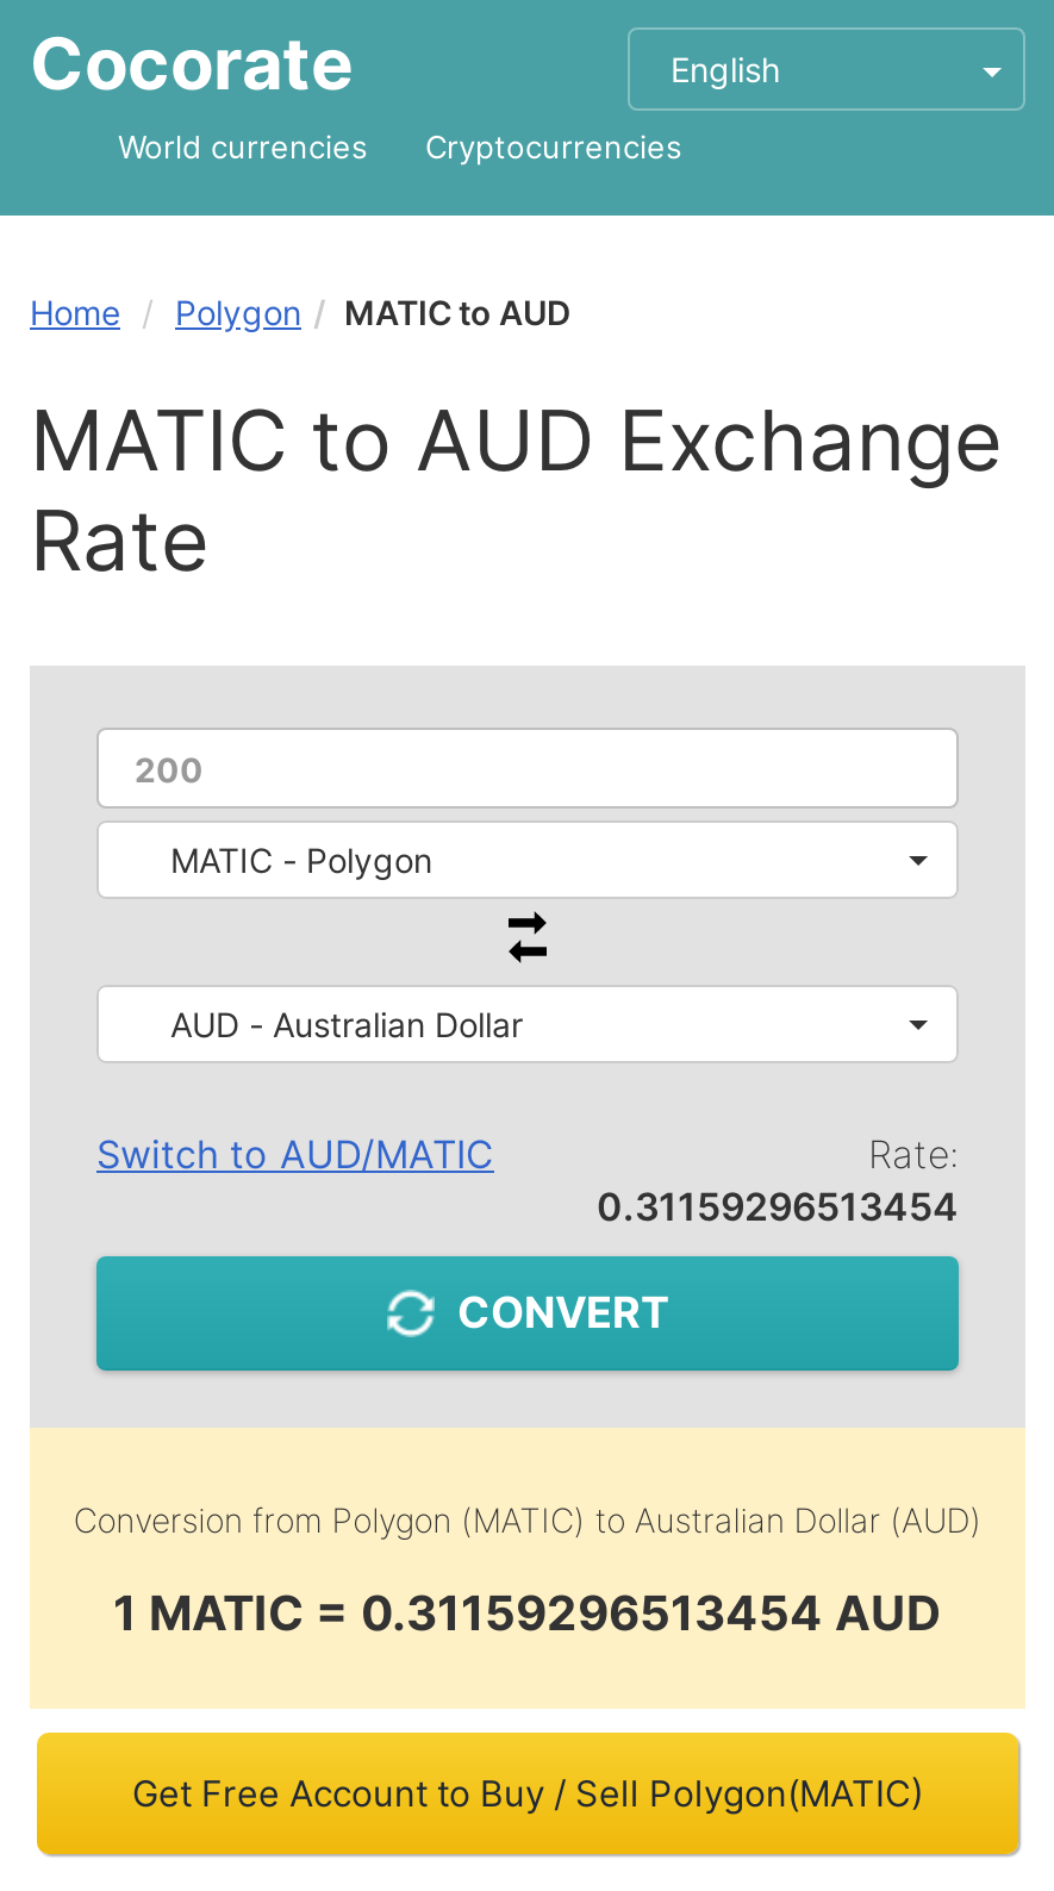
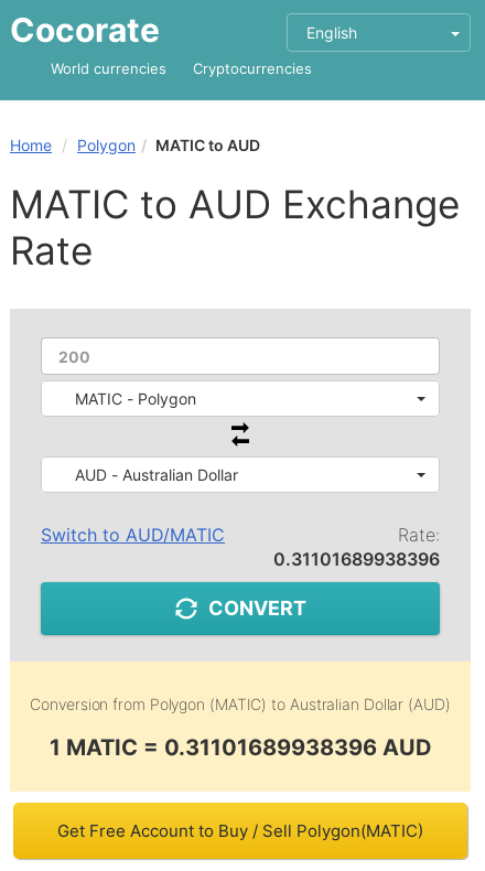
- 0.31159296513454
+ 0.31101689938396

- 1 MATIC = 0.31159296513454 AUD
+ 1 MATIC = 0.31101689938396 AUD
